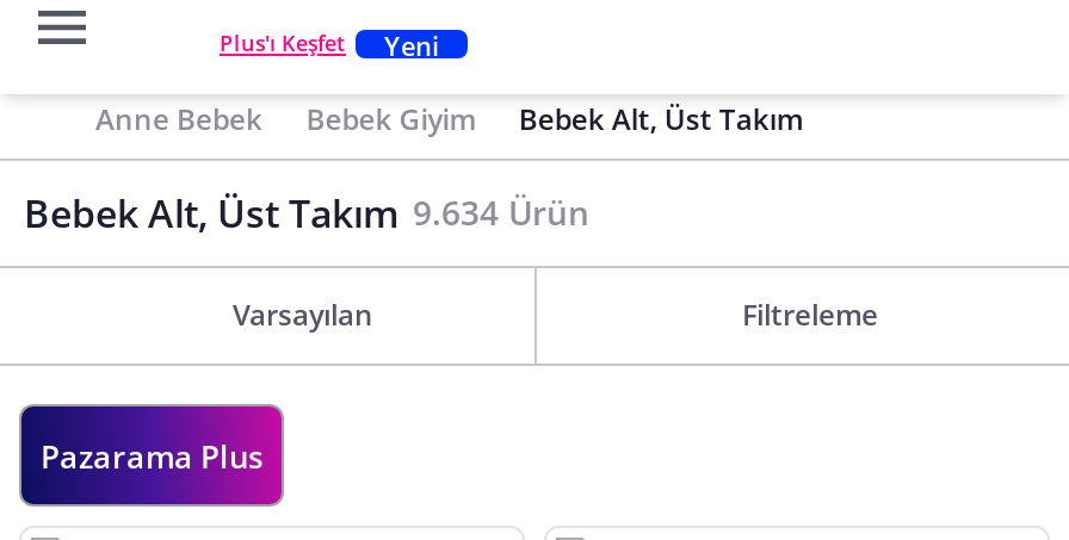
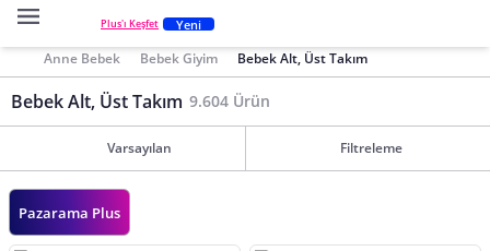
- Bebek Alt, Üst Takım 9.634 Ürün
+ Bebek Alt, Üst Takım 9.604 Ürün
